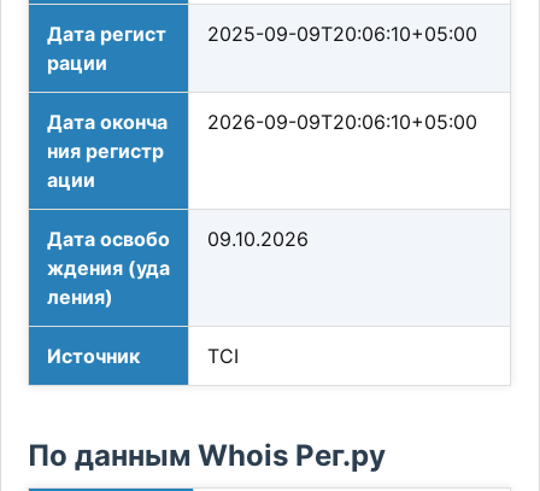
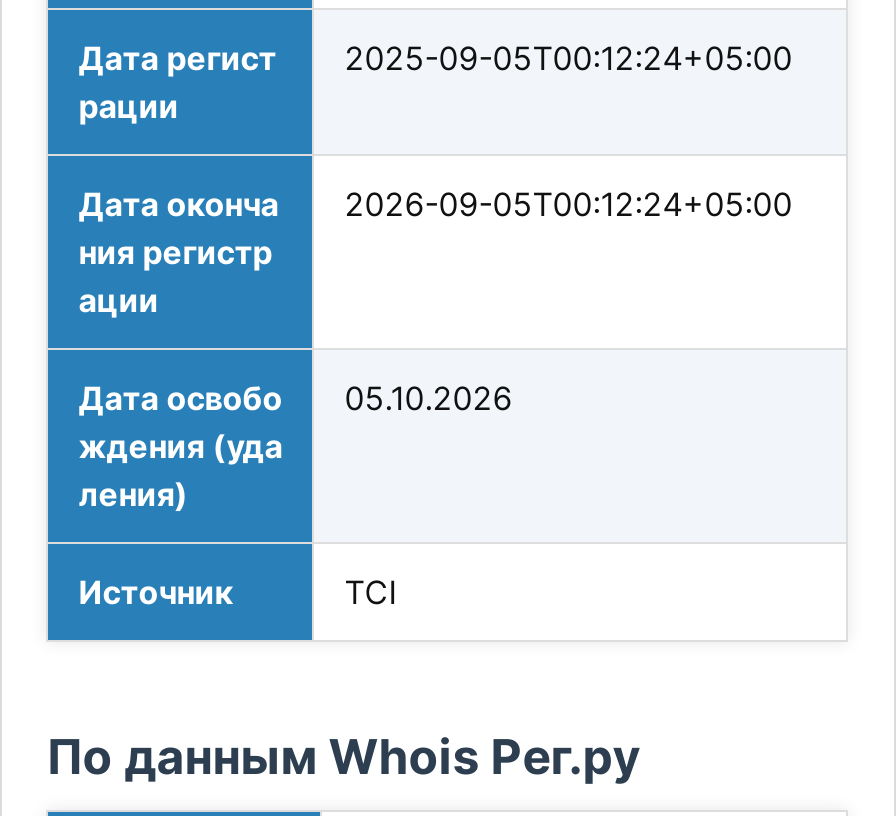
- Дата регист 2025-09-09T20:06:10+05:00
+ Дата регист 2025-09-05T00:12:24+05:00

- Дата оконча 2026-09-09T20:06:10+05:00
+ Дата оконча 2026-09-05T00:12:24+05:00

- Дата освобо 09.10.2026
+ Дата освобо 05.10.2026
